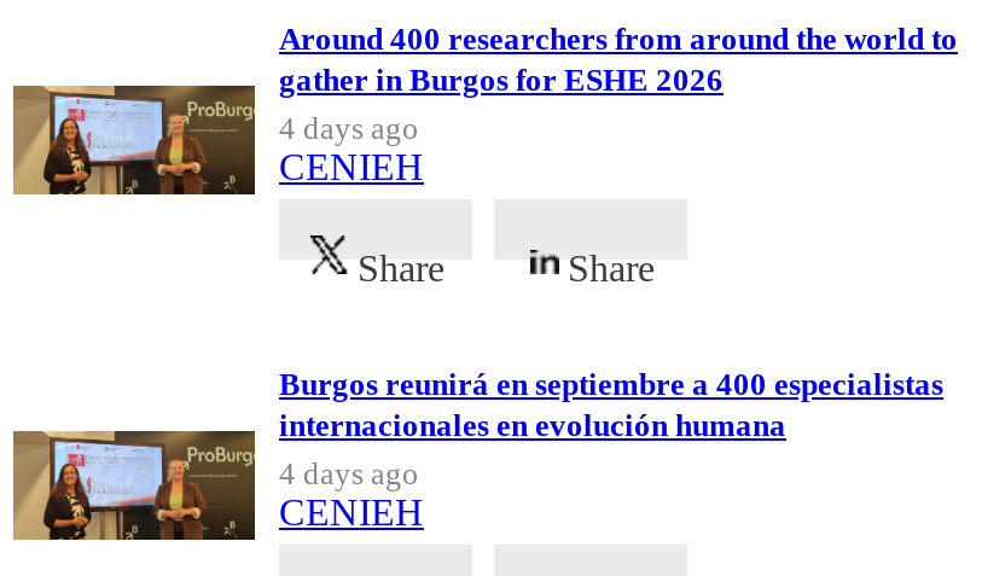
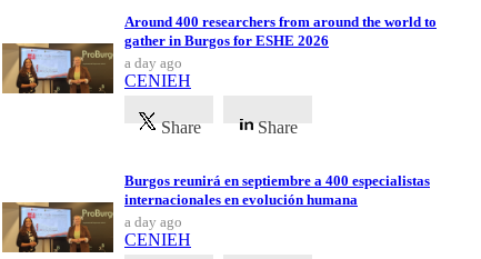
- 4 days ago
+ a day ago

- 4 days ago
+ a day ago
